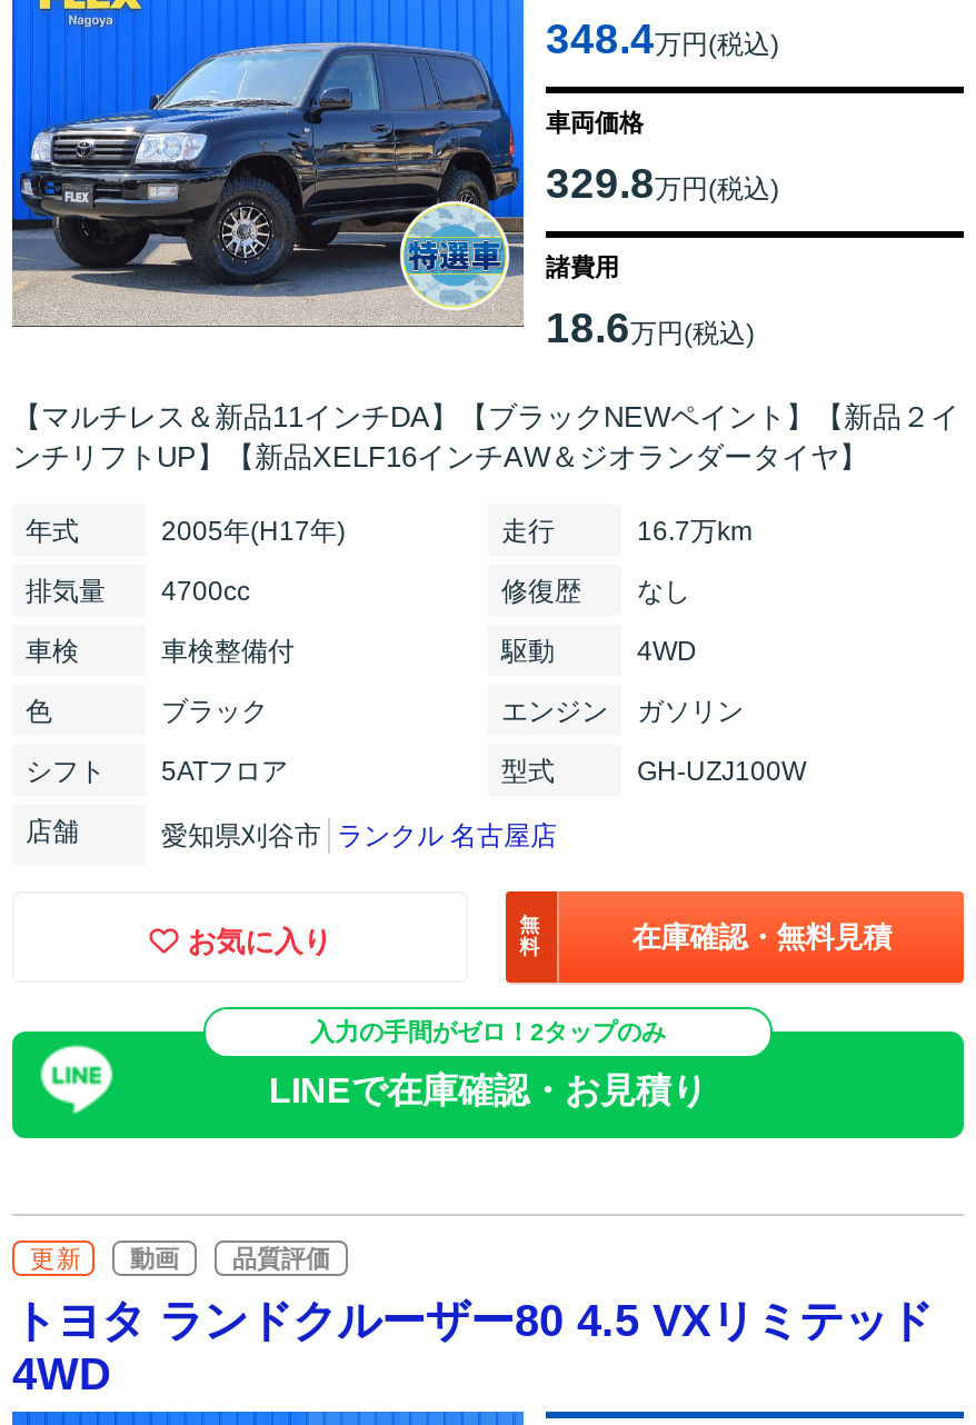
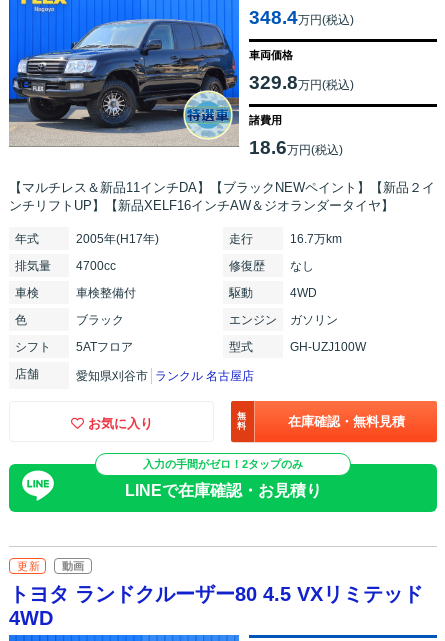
- 品質評価
